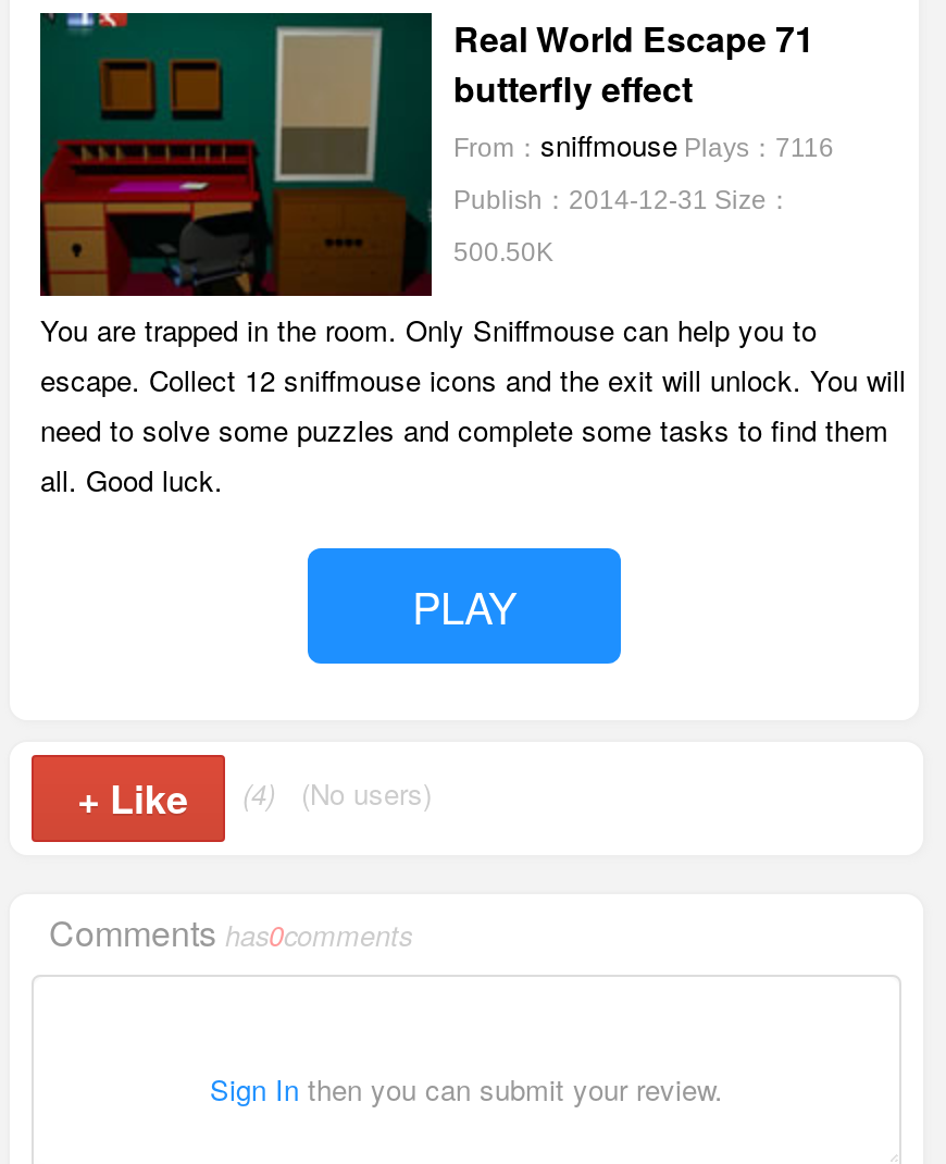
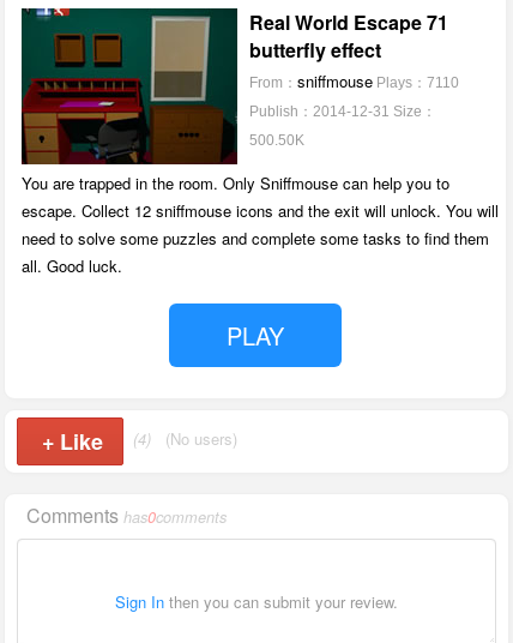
- From：sniffmouse Plays：7116
+ From：sniffmouse Plays：7110
